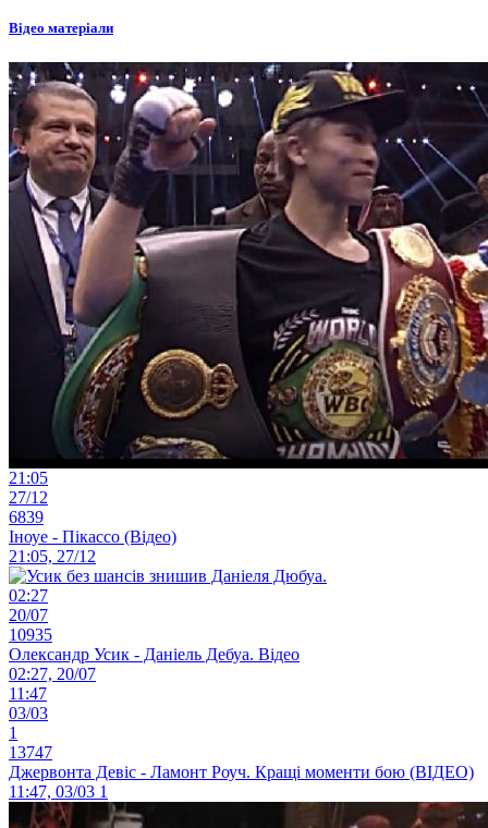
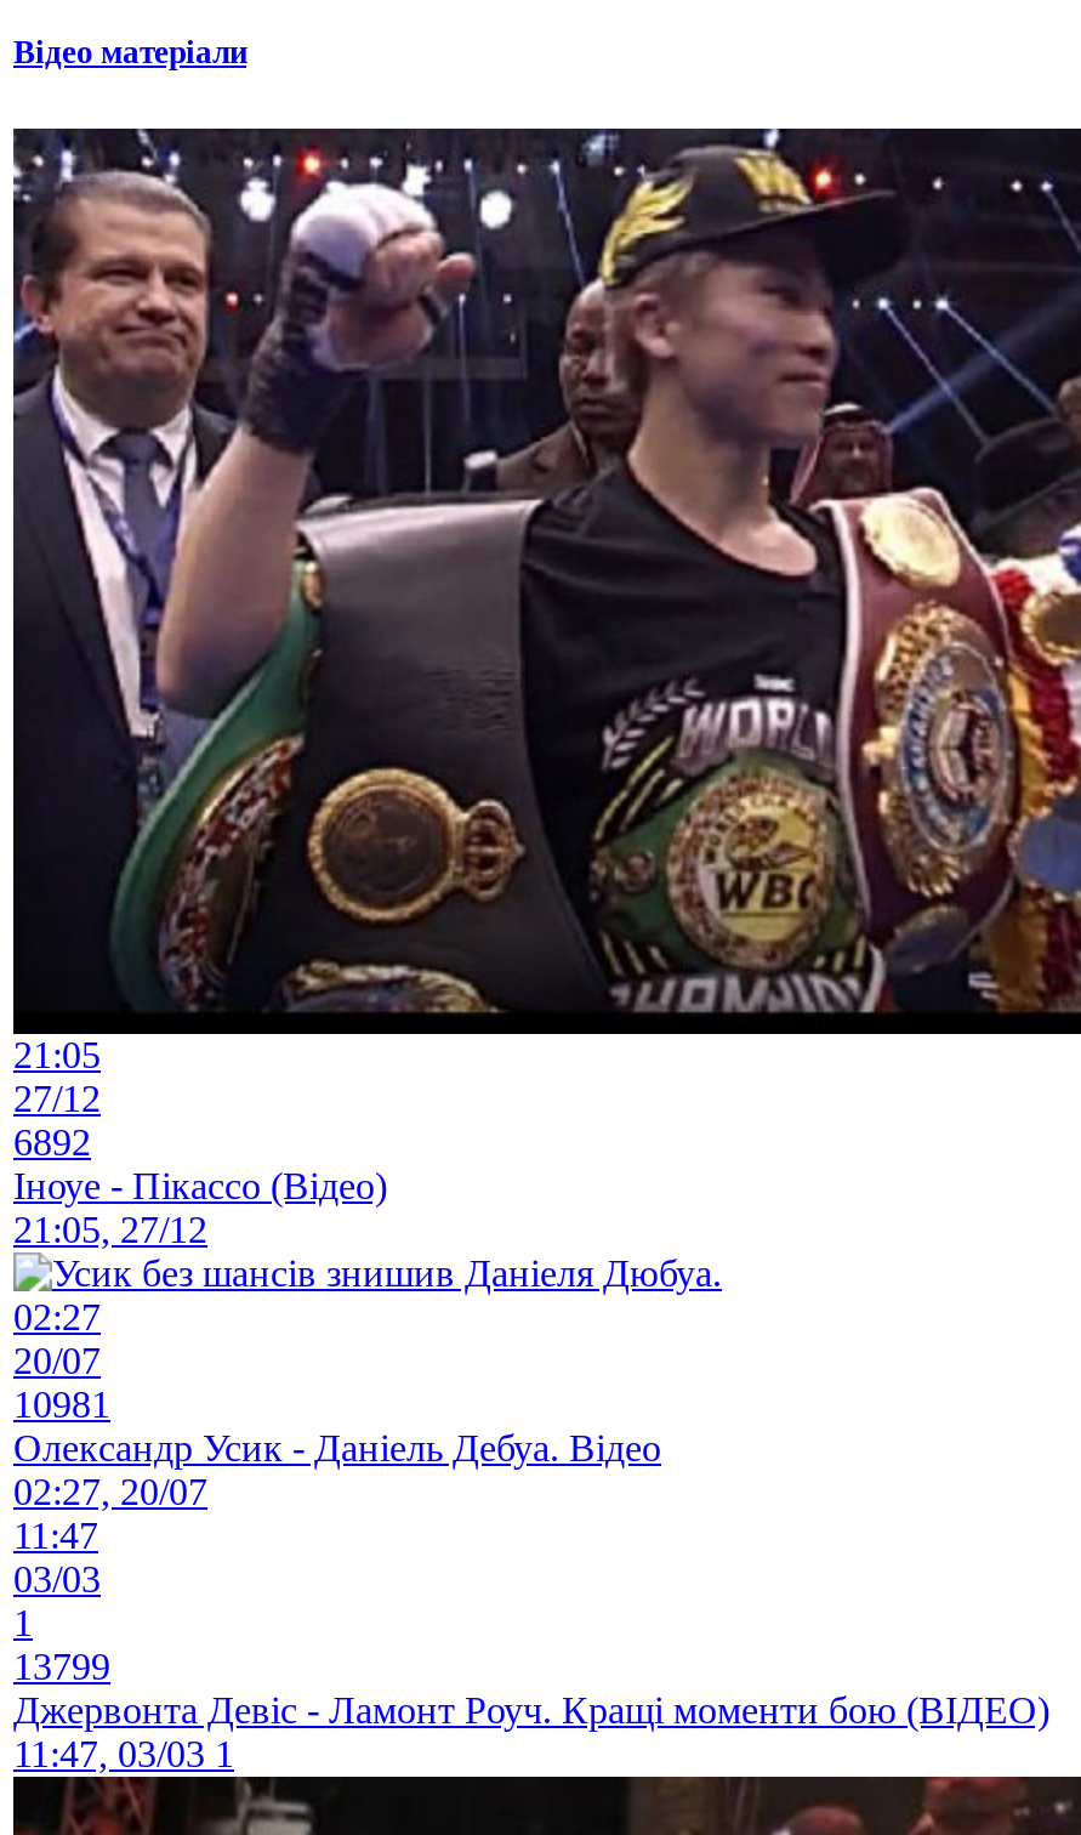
- 6839
+ 6892

- 10935
+ 10981

- 13747
+ 13799
